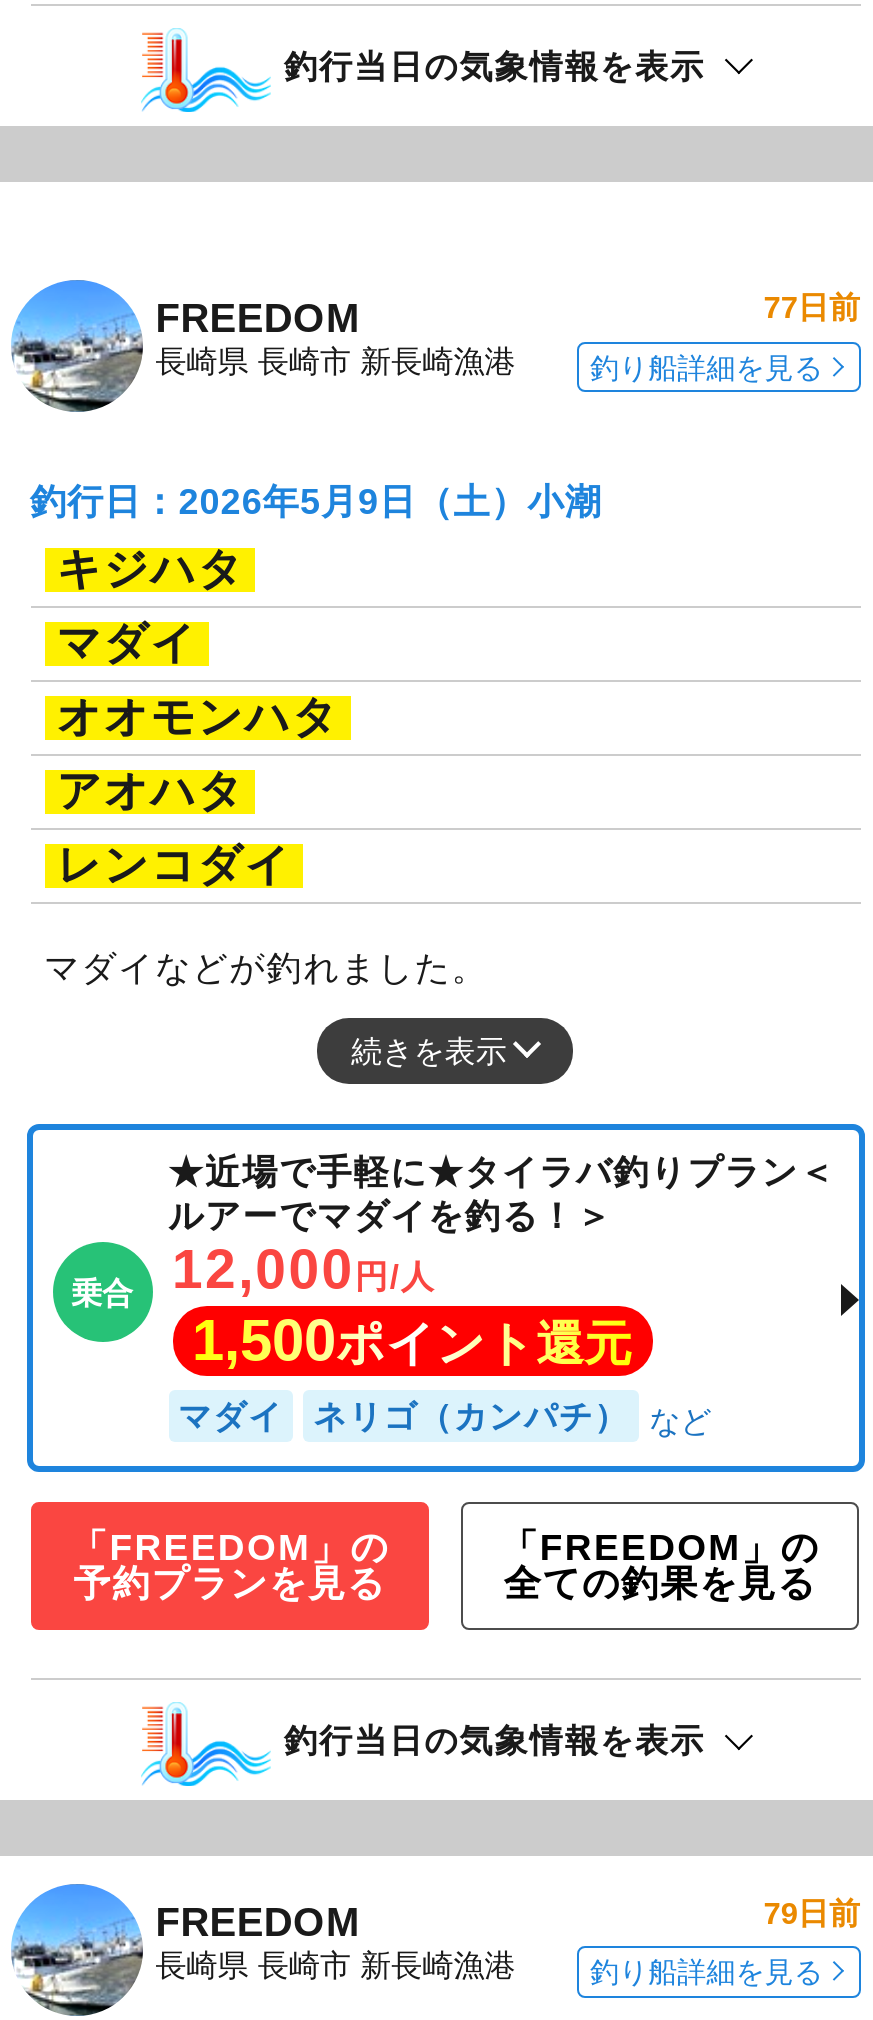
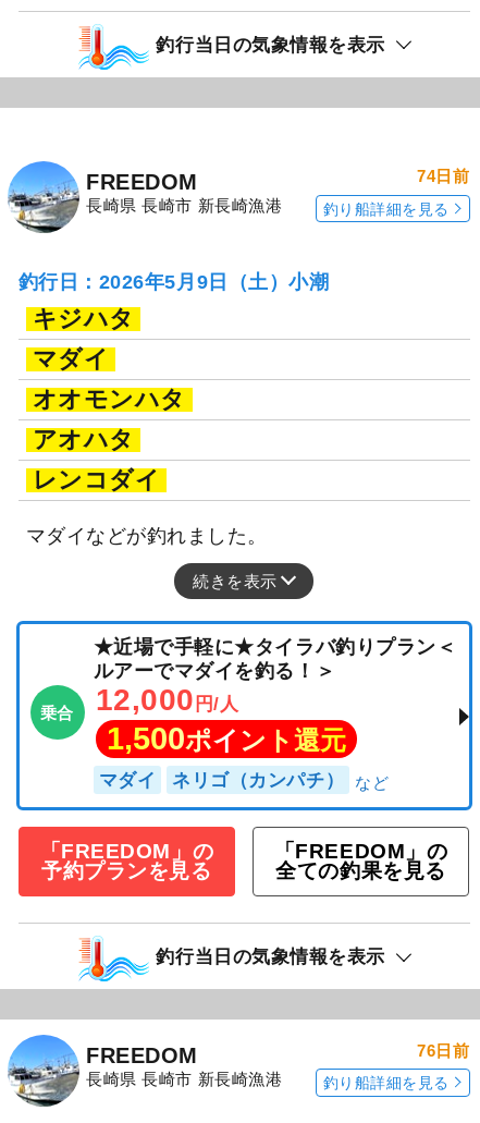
- 77日前
+ 74日前

- 79日前
+ 76日前
